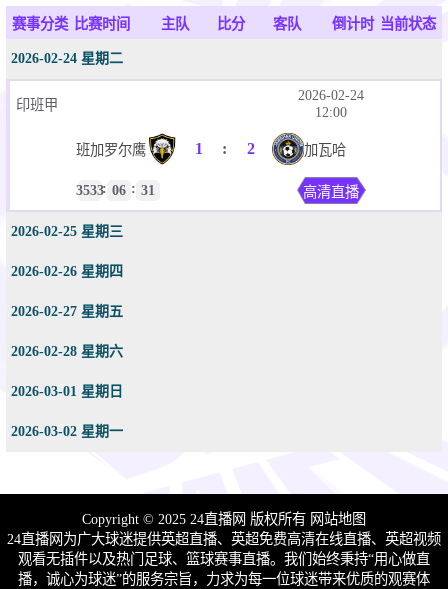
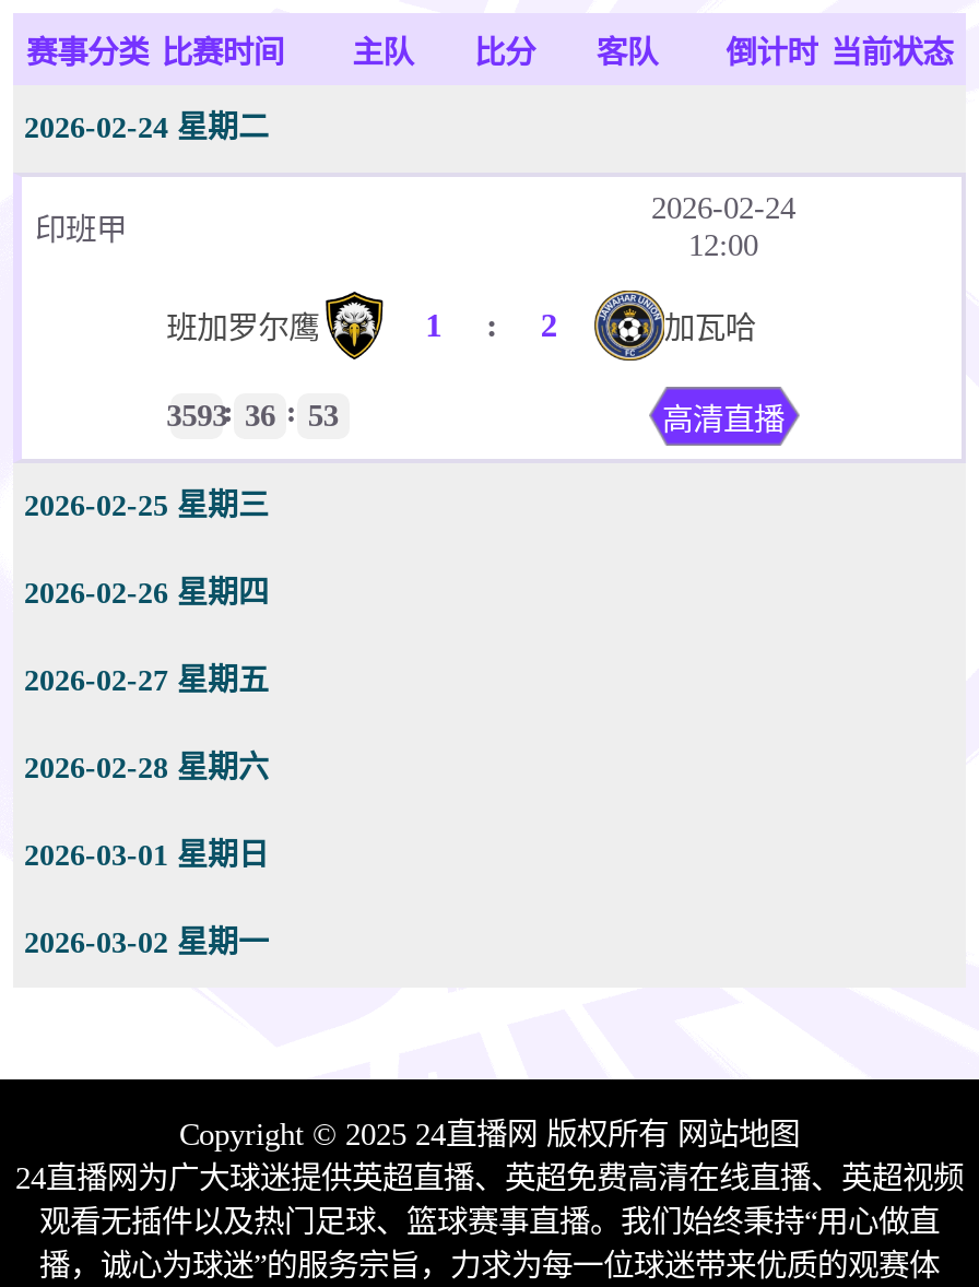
- 3533
+ 3593

- : 06 : 31
+ : 36 : 53
